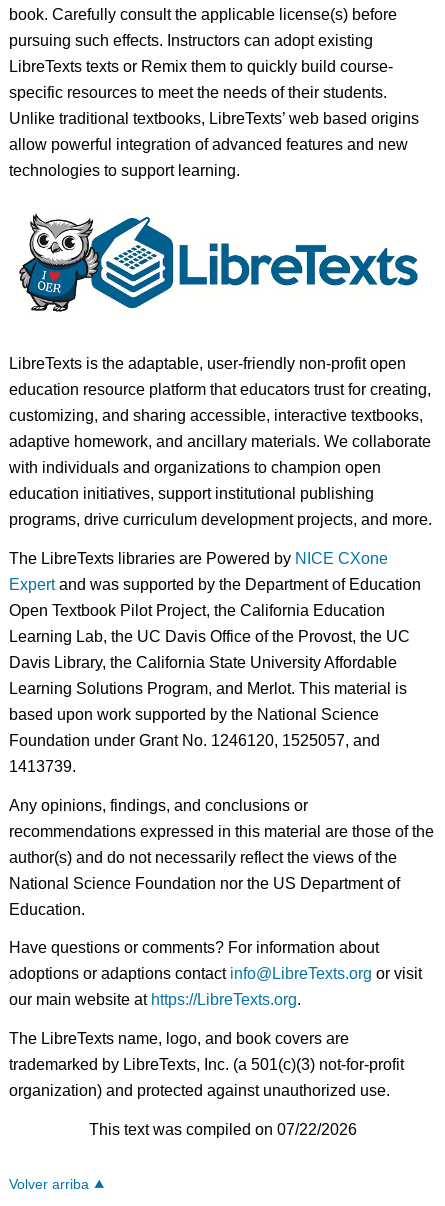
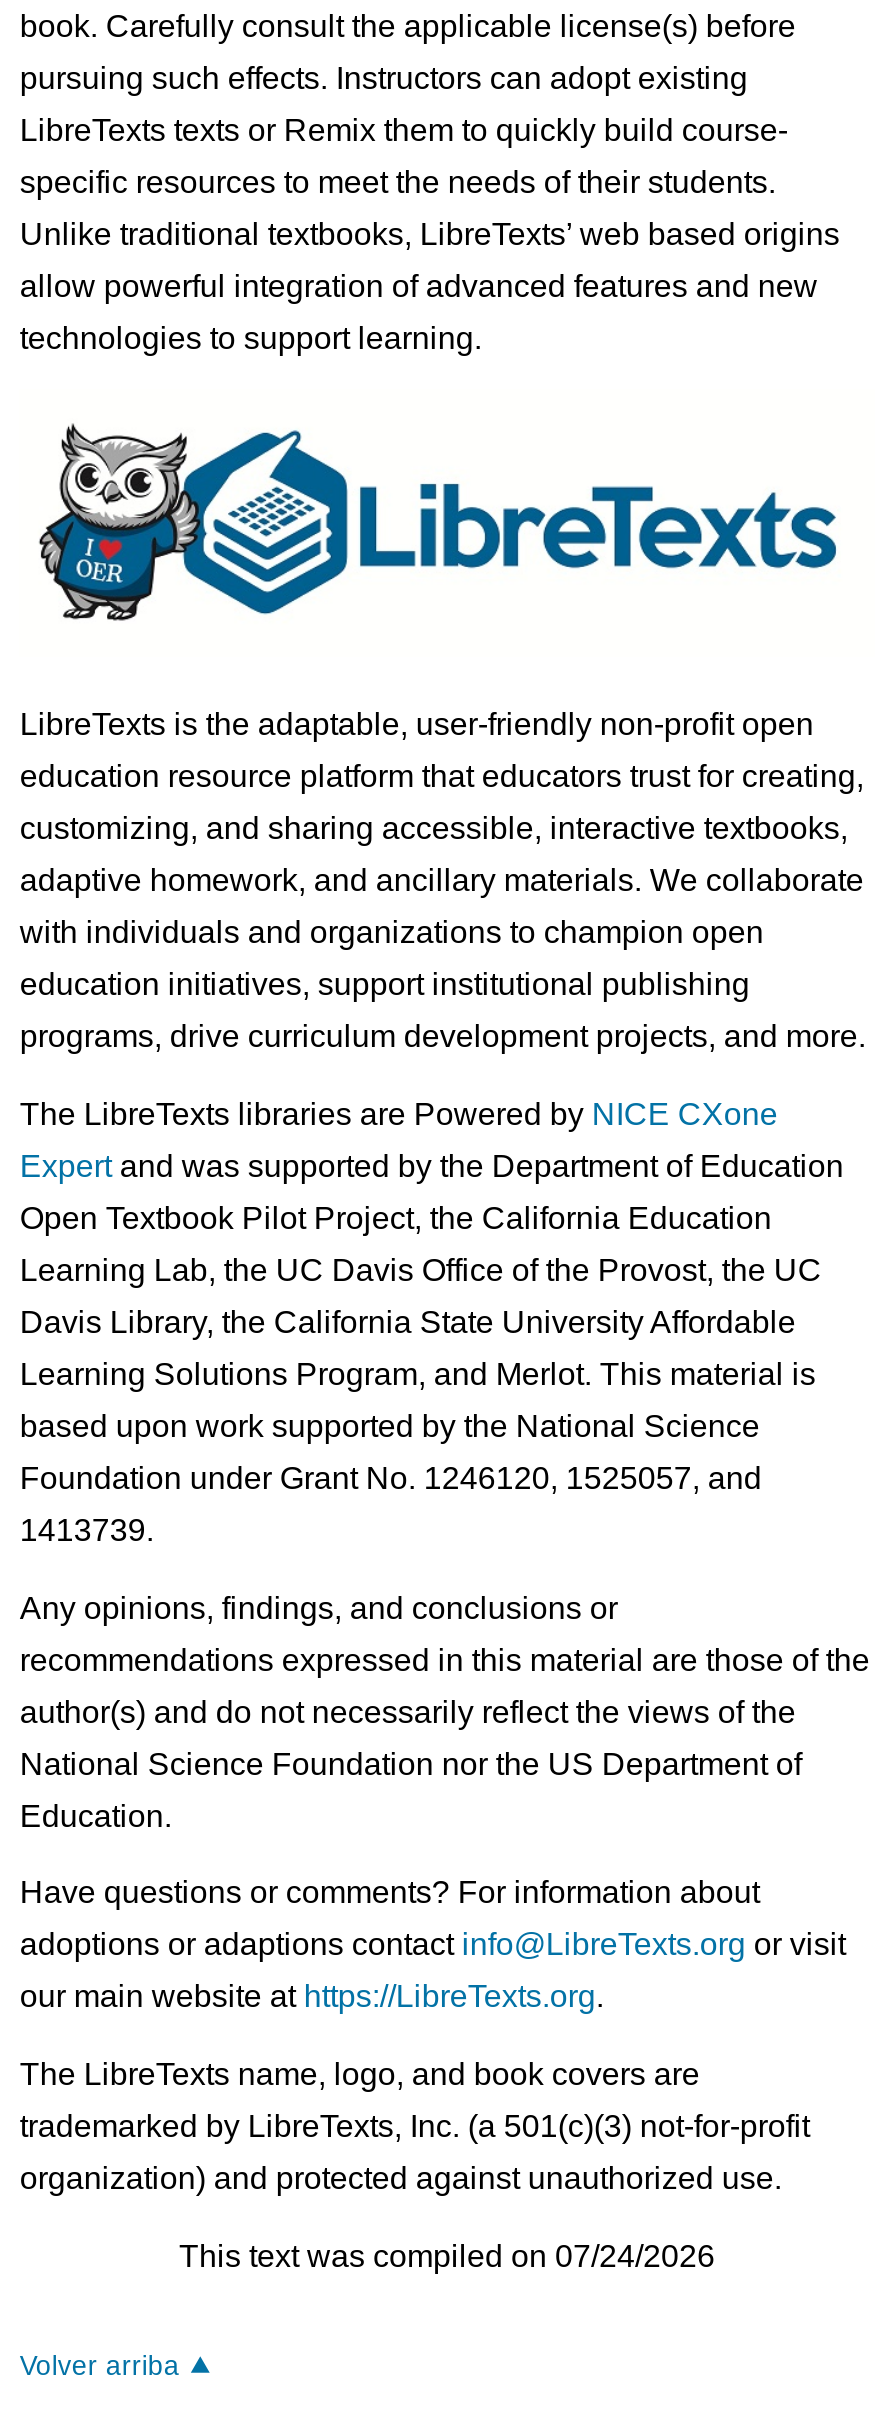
- This text was compiled on 07/22/2026
+ This text was compiled on 07/24/2026
